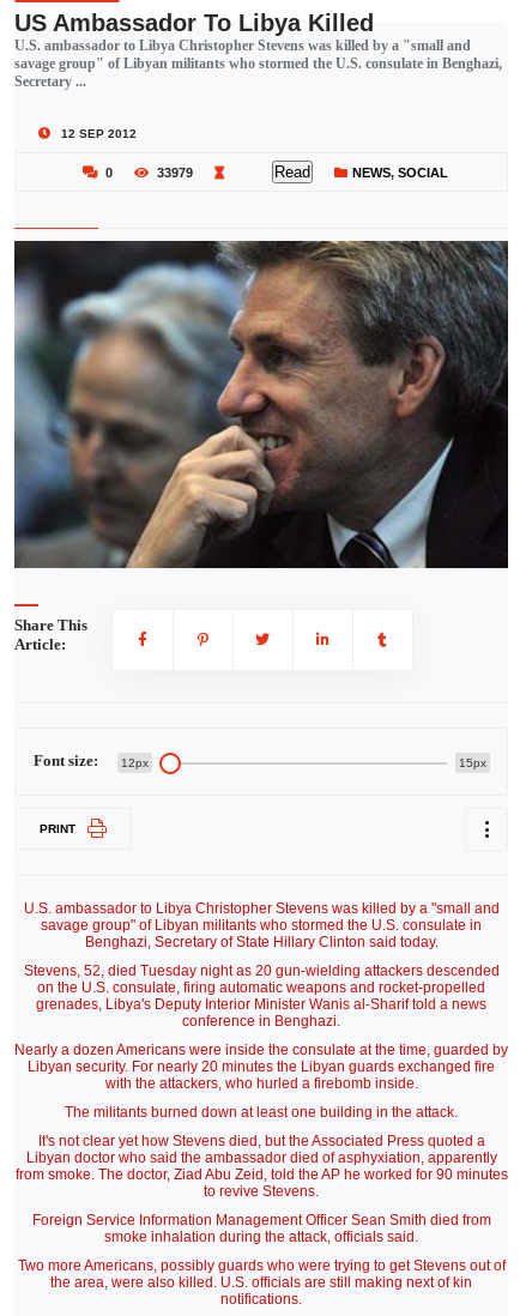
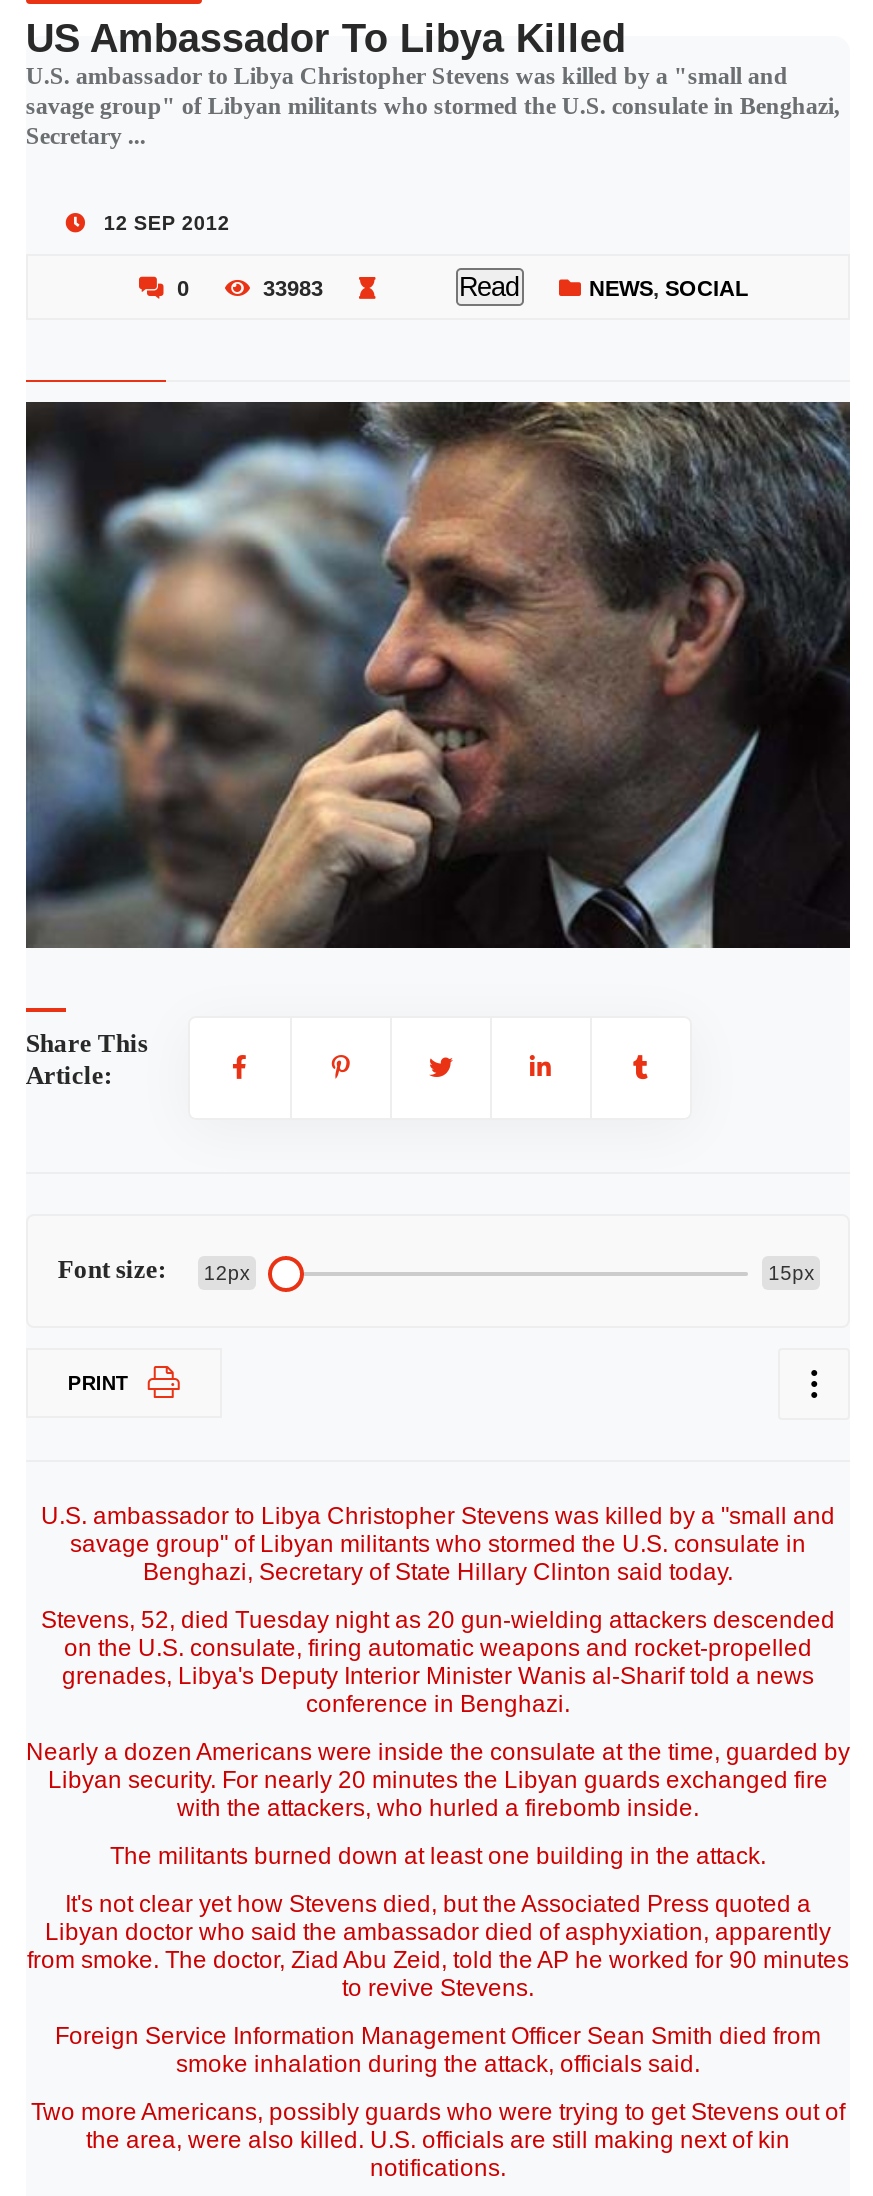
- 33979
+ 33983
